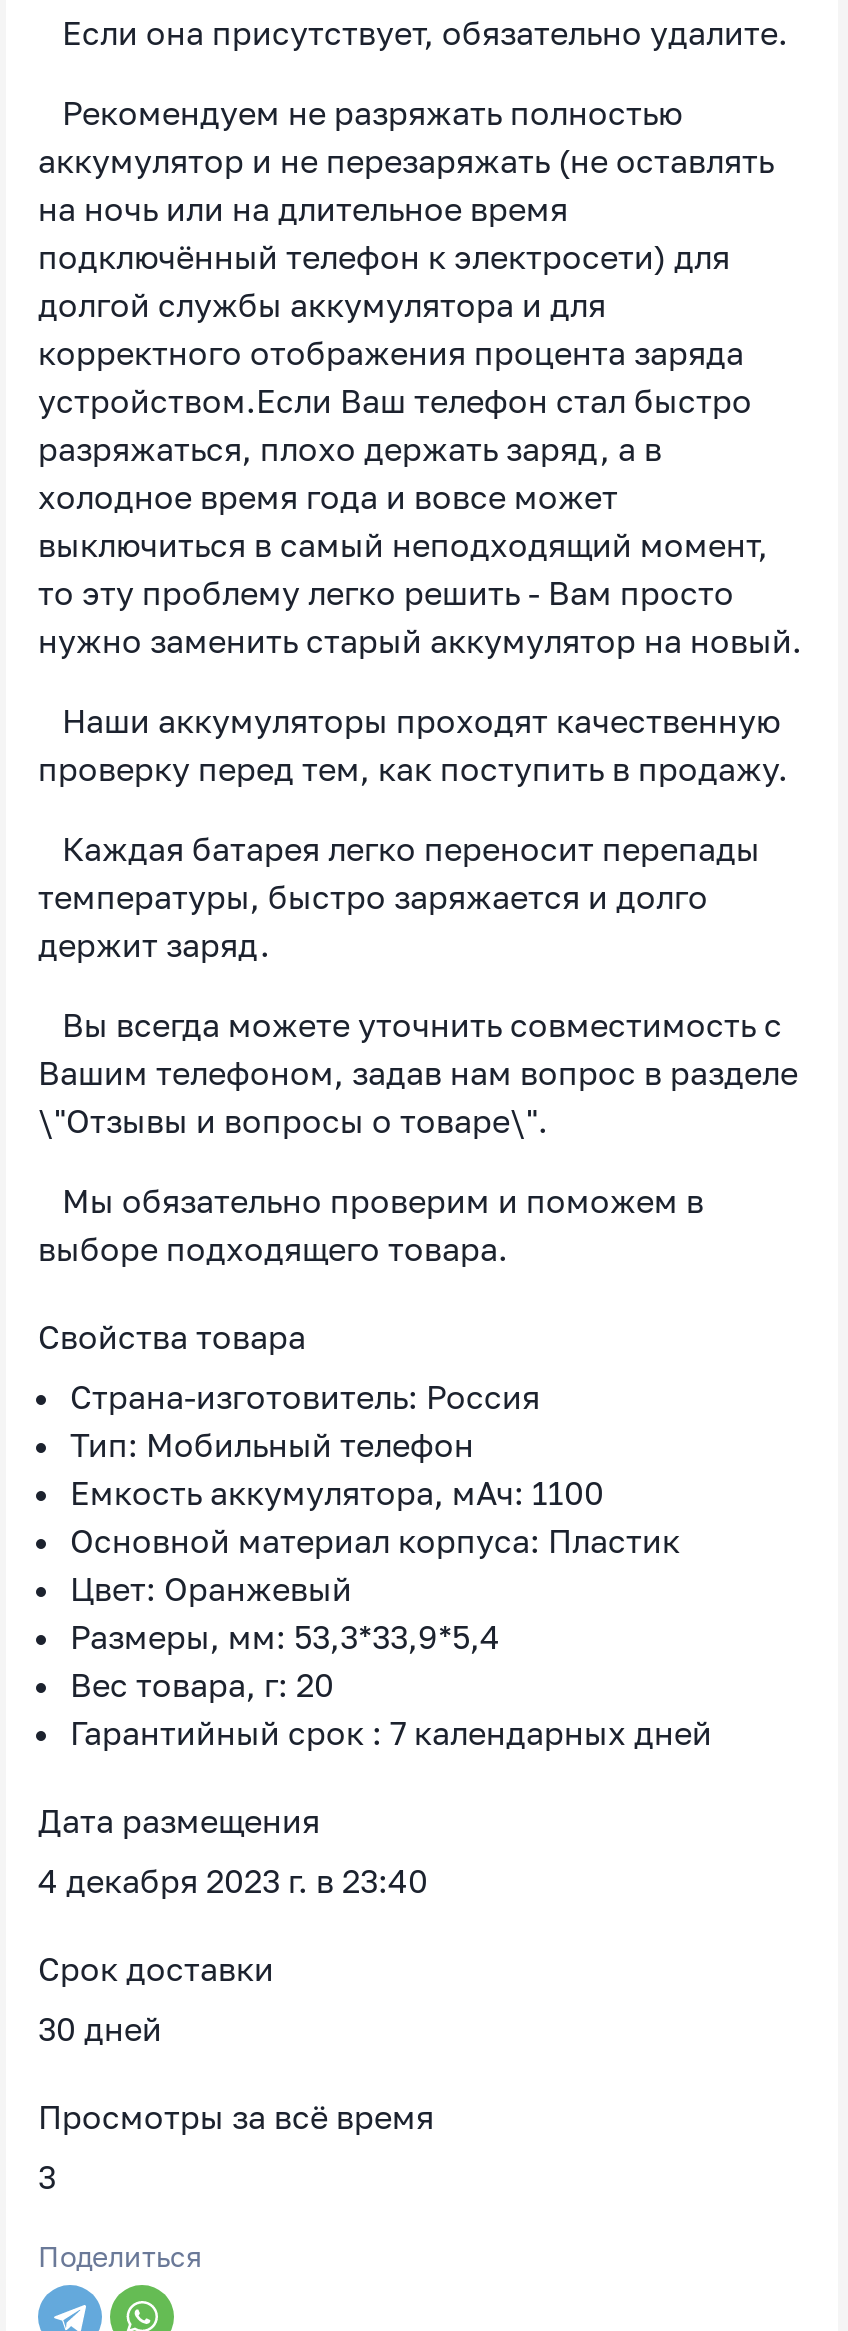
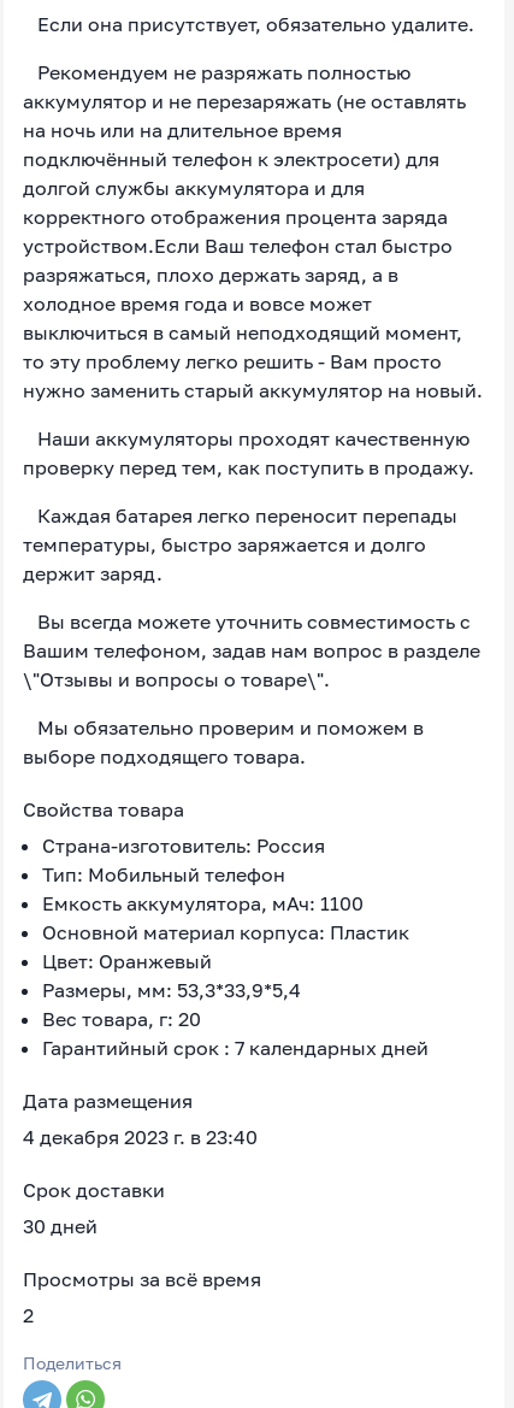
- 3
+ 2
